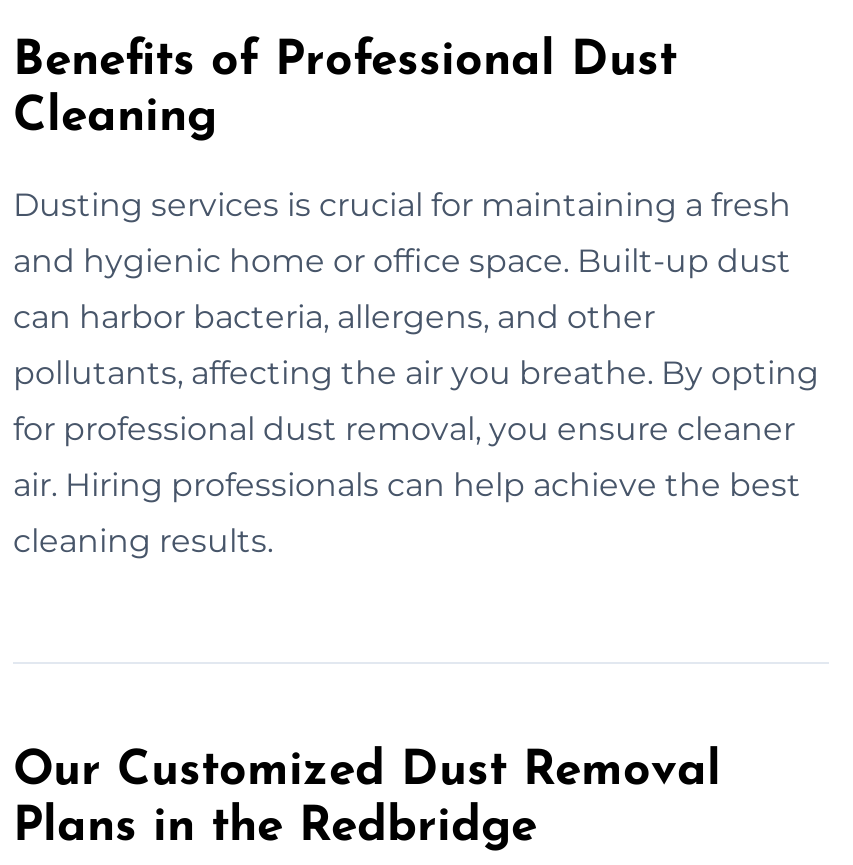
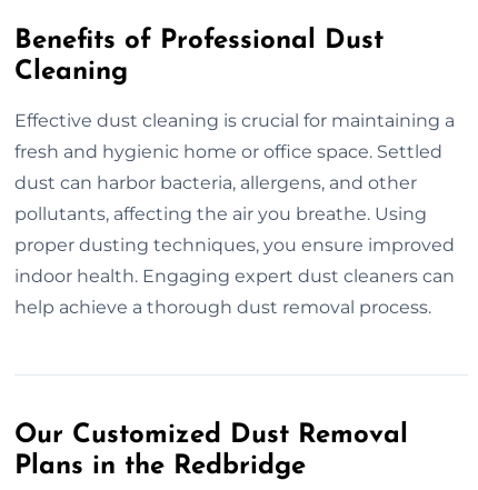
- Dusting services is crucial for maintaining a fresh
+ Effective dust cleaning is crucial for maintaining a

- and hygienic home or office space. Built-up dust
+ fresh and hygienic home or office space. Settled

- can harbor bacteria, allergens, and other
+ dust can harbor bacteria, allergens, and other

- pollutants, affecting the air you breathe. By opting
+ pollutants, affecting the air you breathe. Using

- for professional dust removal, you ensure cleaner
+ proper dusting techniques, you ensure improved

- air. Hiring professionals can help achieve the best
+ indoor health. Engaging expert dust cleaners can

- cleaning results.
+ help achieve a thorough dust removal process.
